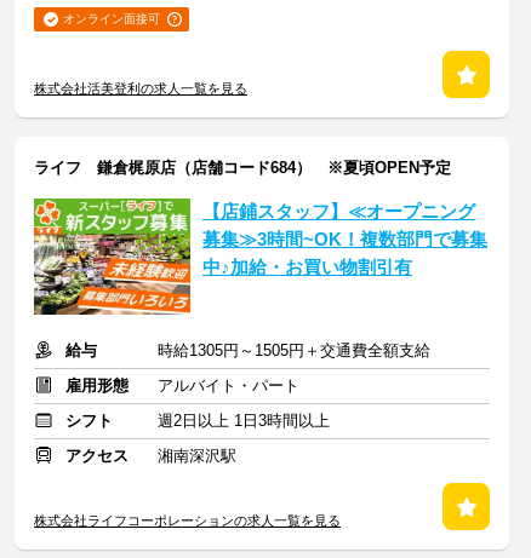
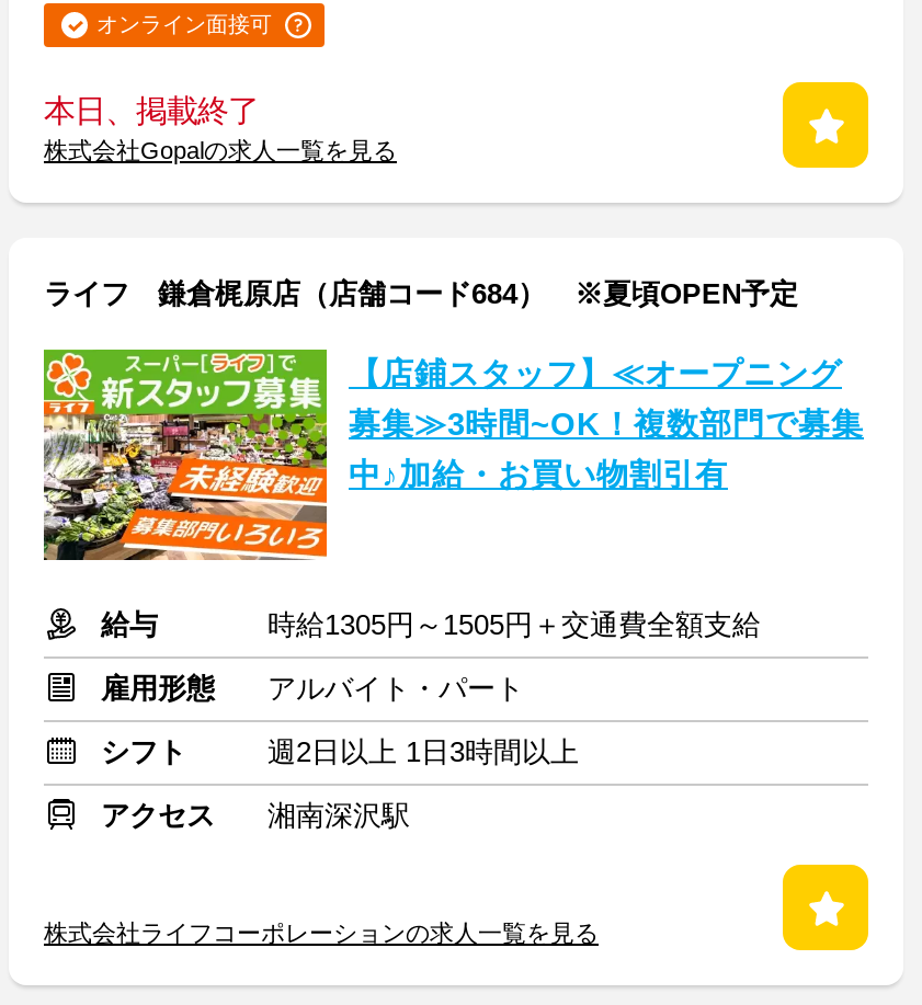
- 株式会社活美登利の求人一覧を見る
+ 本日、掲載終了
+ 株式会社Gopalの求人一覧を見る
